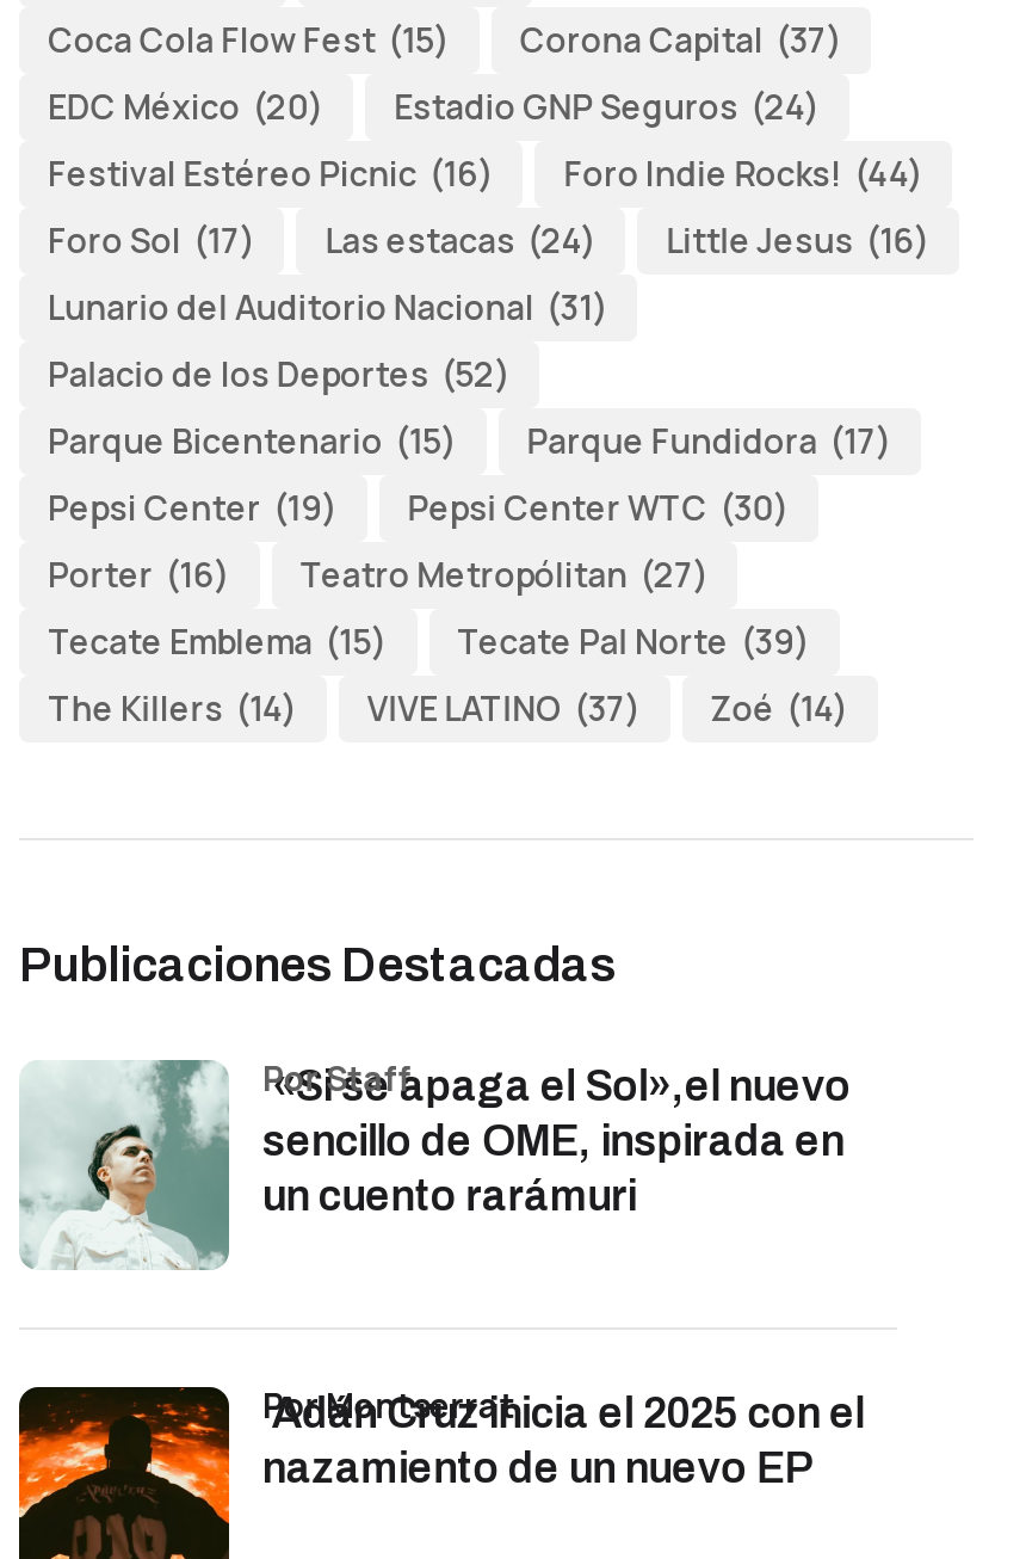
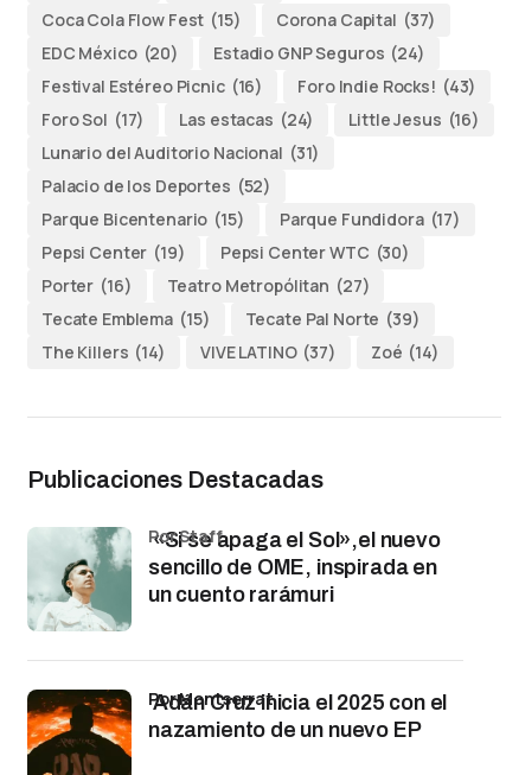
- Foro Indie Rocks! (44)
+ Foro Indie Rocks! (43)
